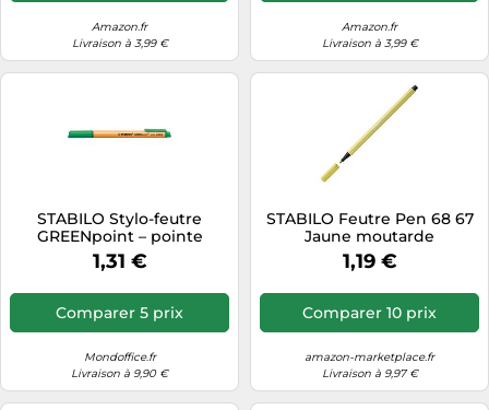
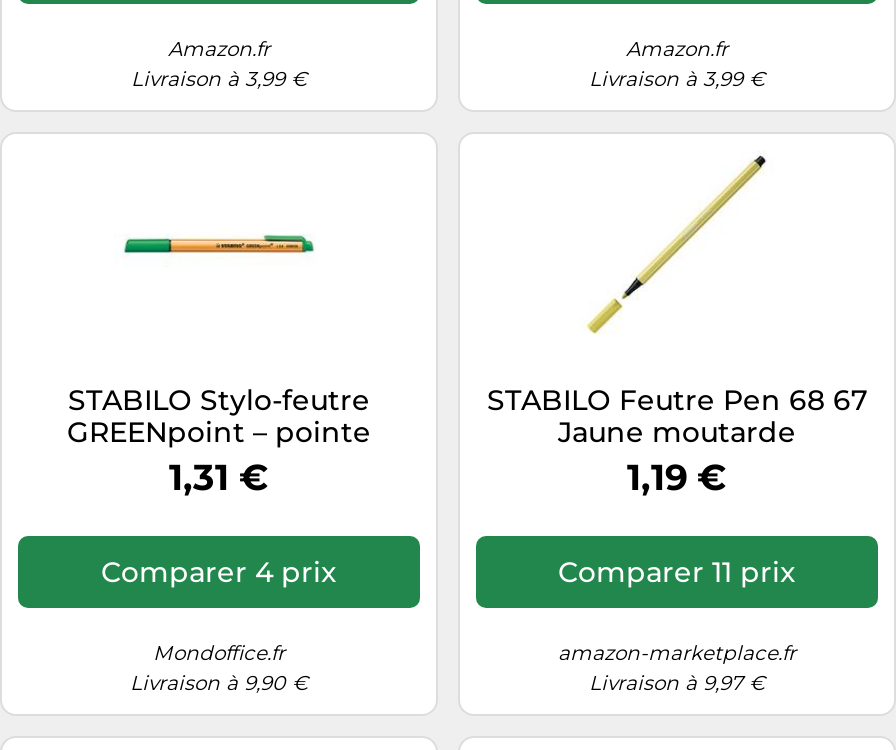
- Comparer 5 prix
+ Comparer 4 prix

- Comparer 10 prix
+ Comparer 11 prix
